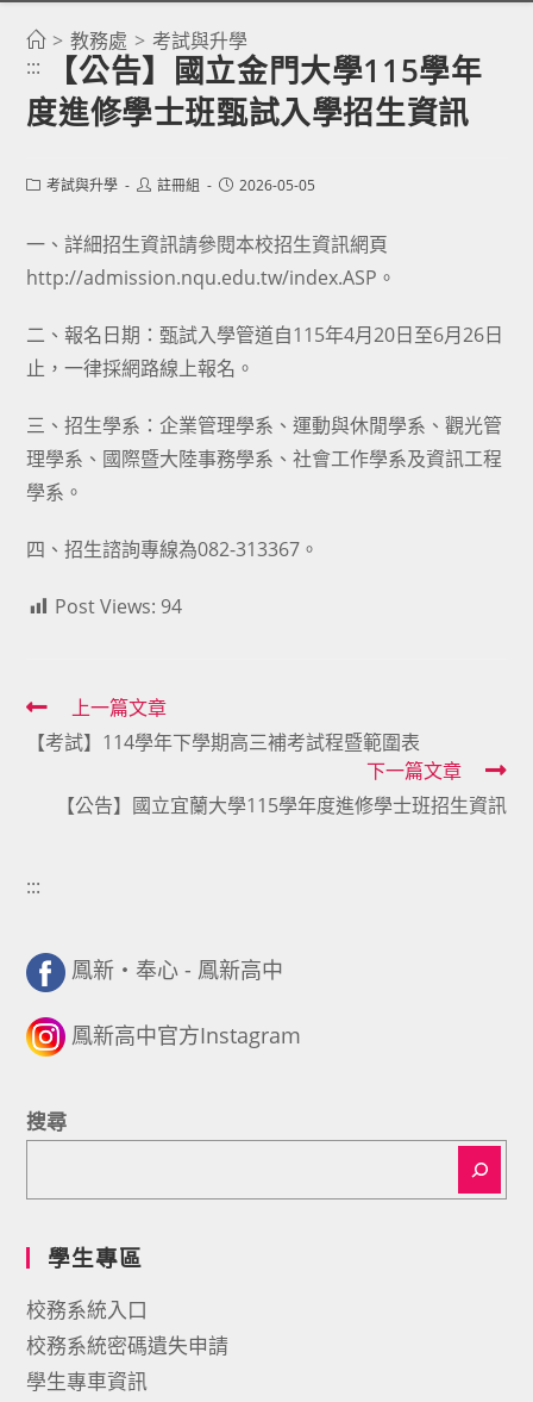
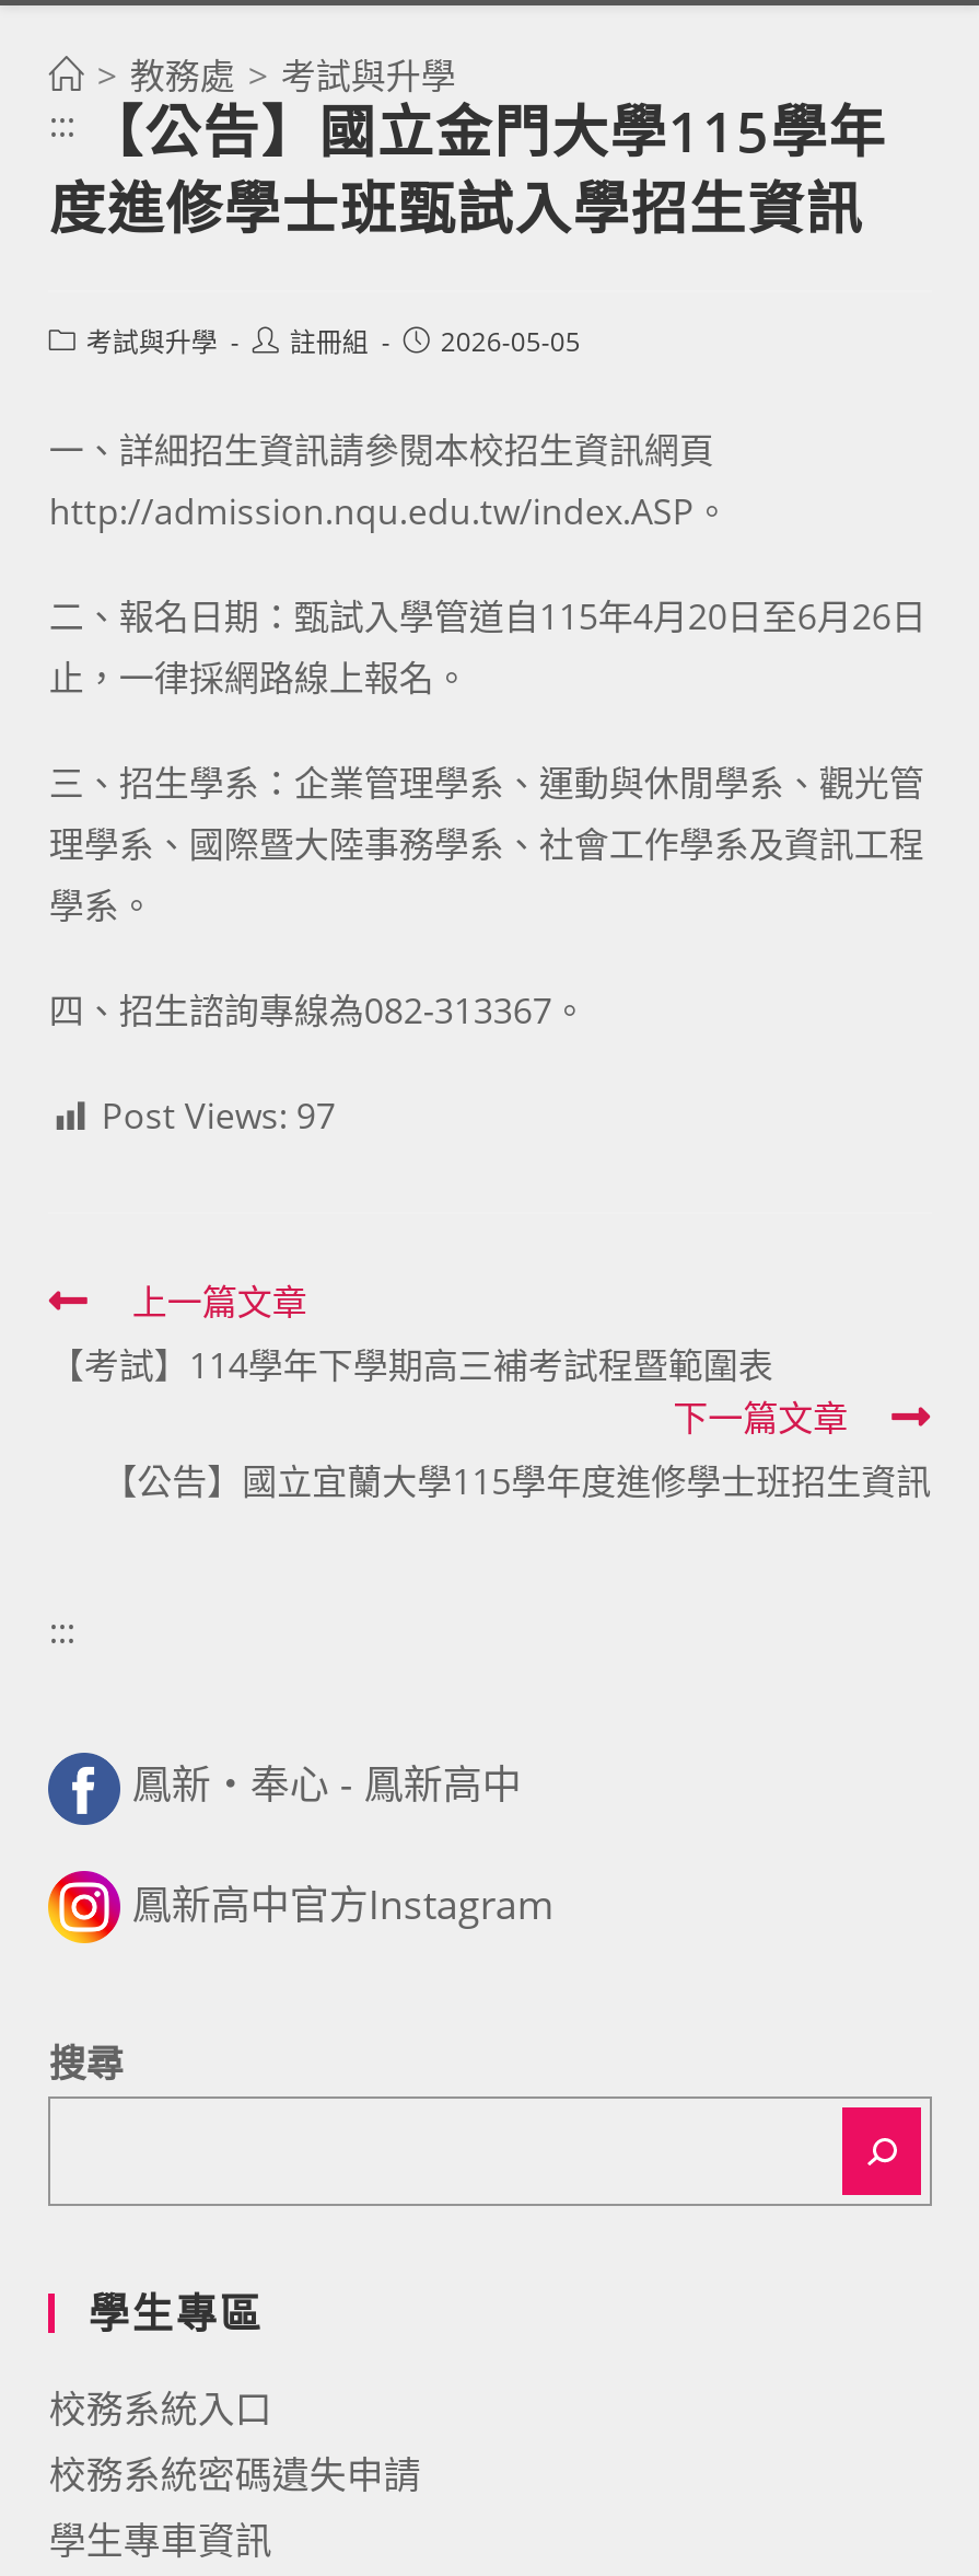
- Post Views: 94
+ Post Views: 97
